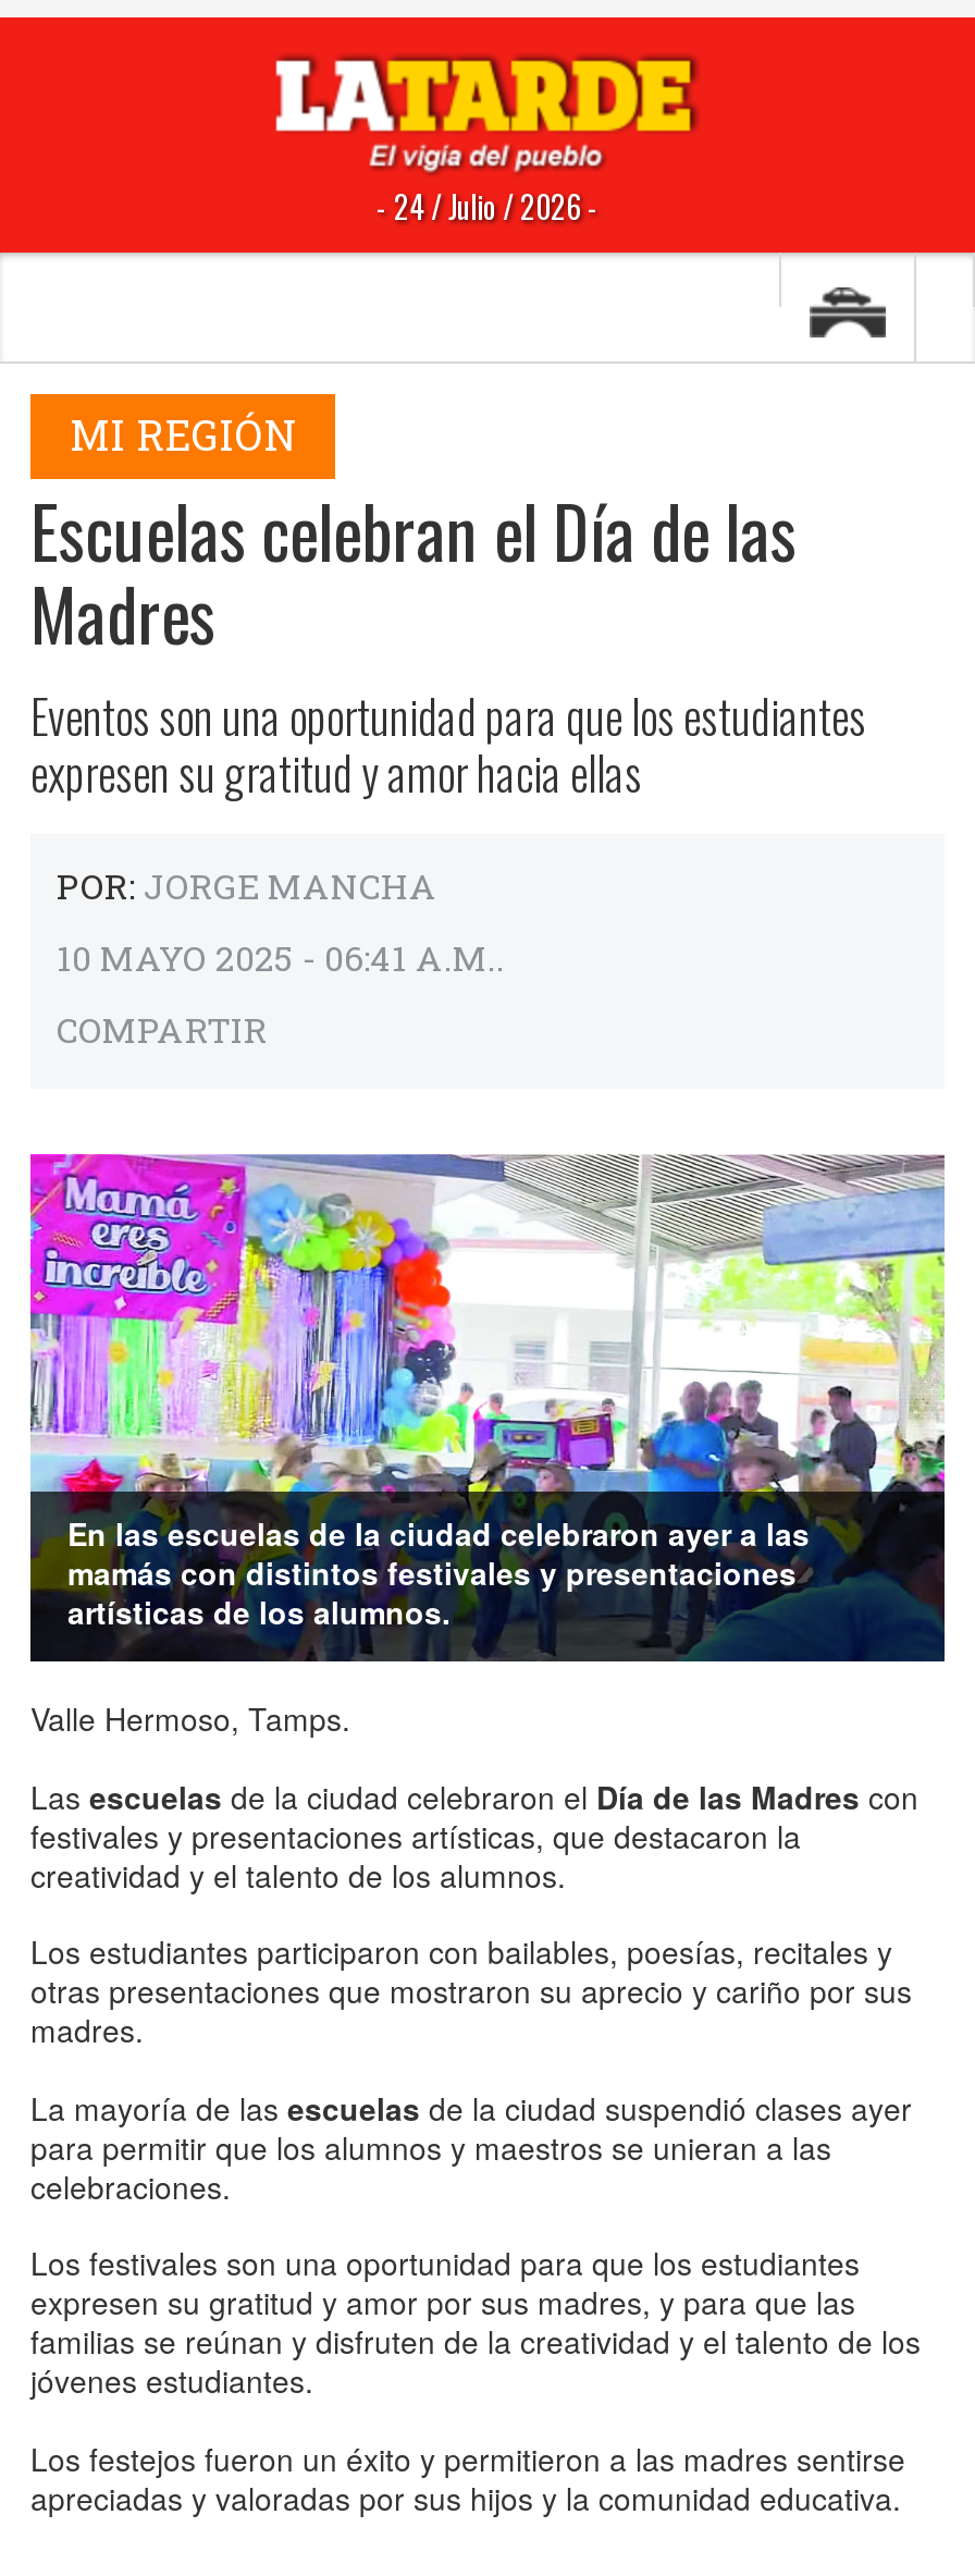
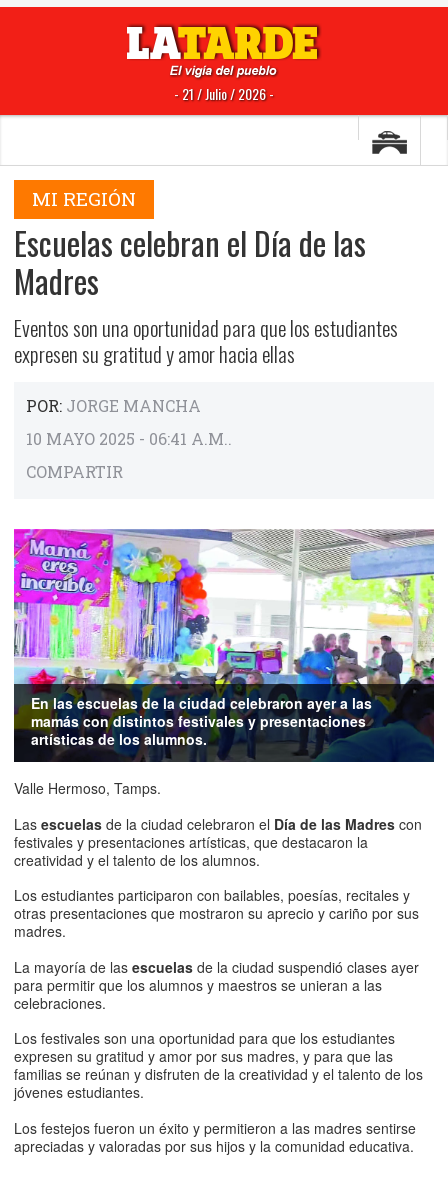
- - 24 / Julio / 2026 -
+ - 21 / Julio / 2026 -
